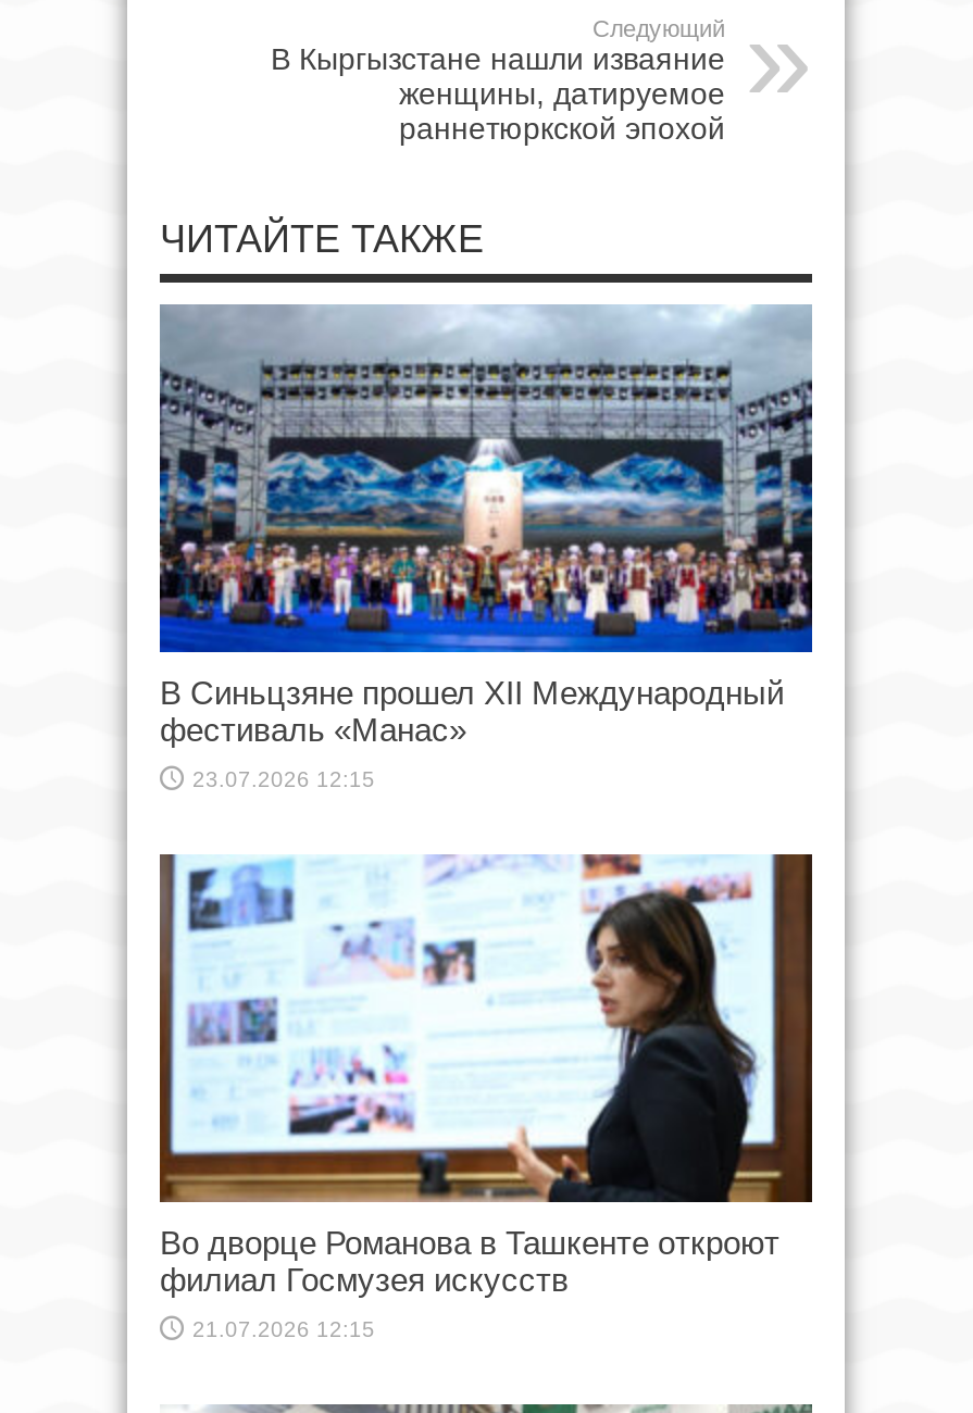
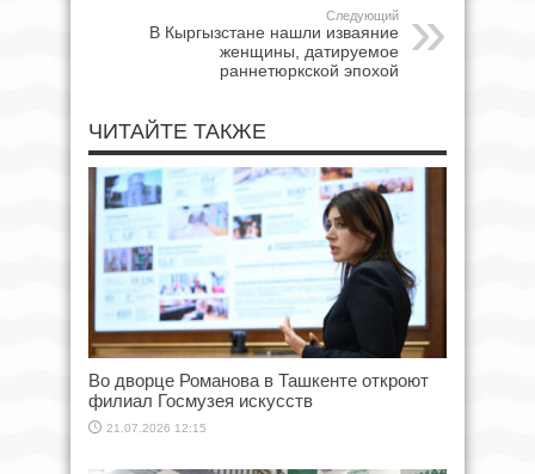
- [image]
- В Синьцзяне прошел XII Международный
- фестиваль «Манас»
- 23.07.2026 12:15
